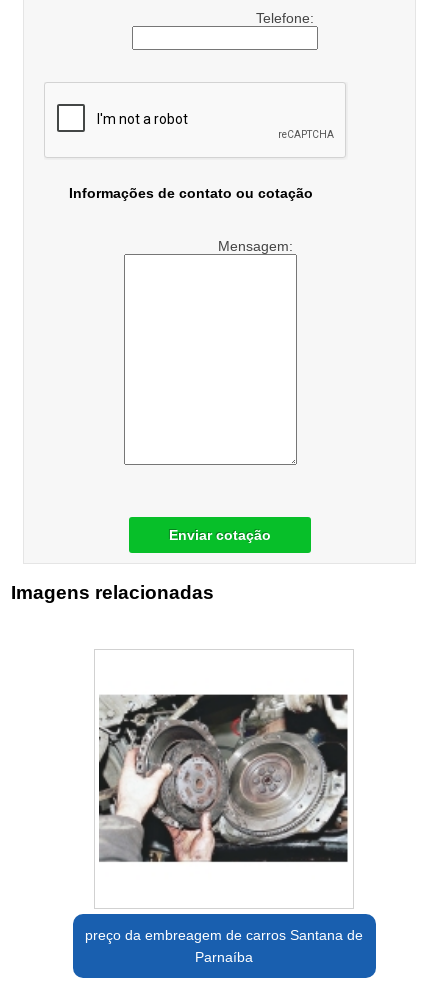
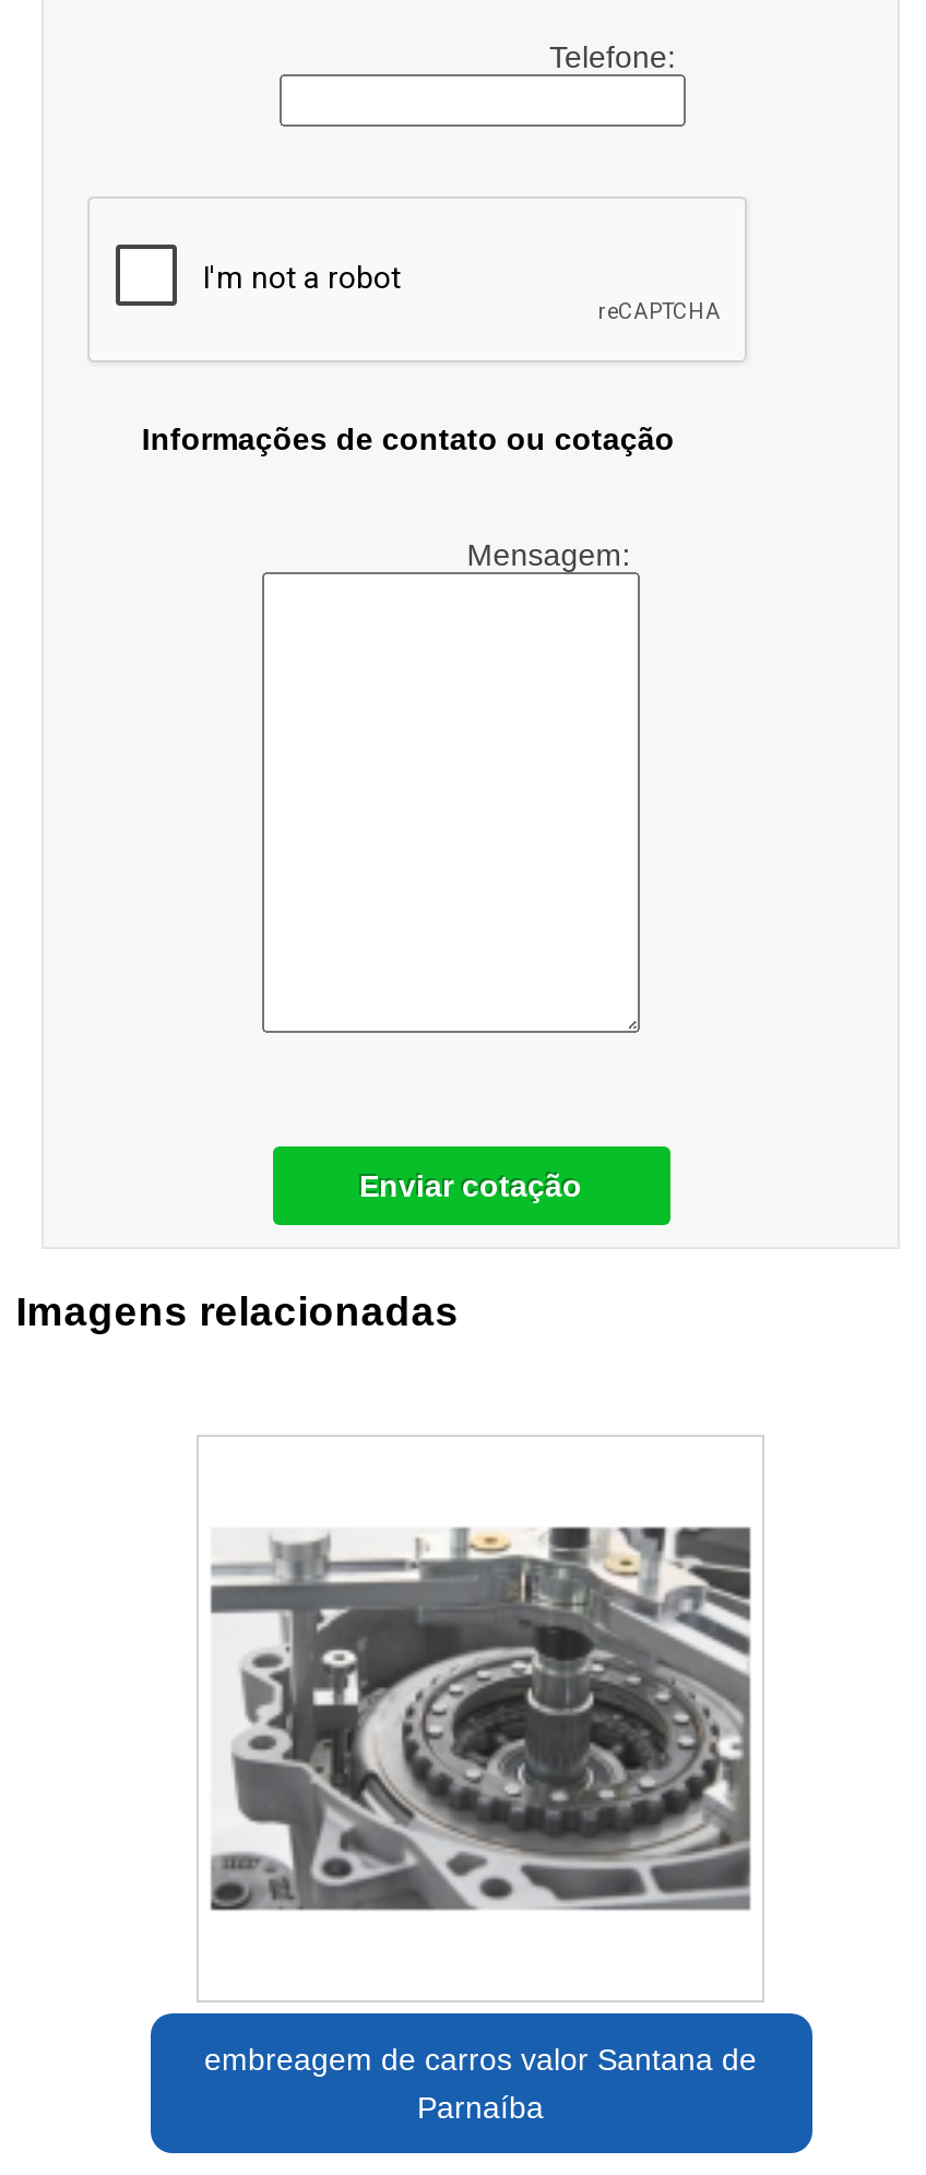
- [image]
+ [image]

- preço da embreagem de carros Santana de
+ embreagem de carros valor Santana de
